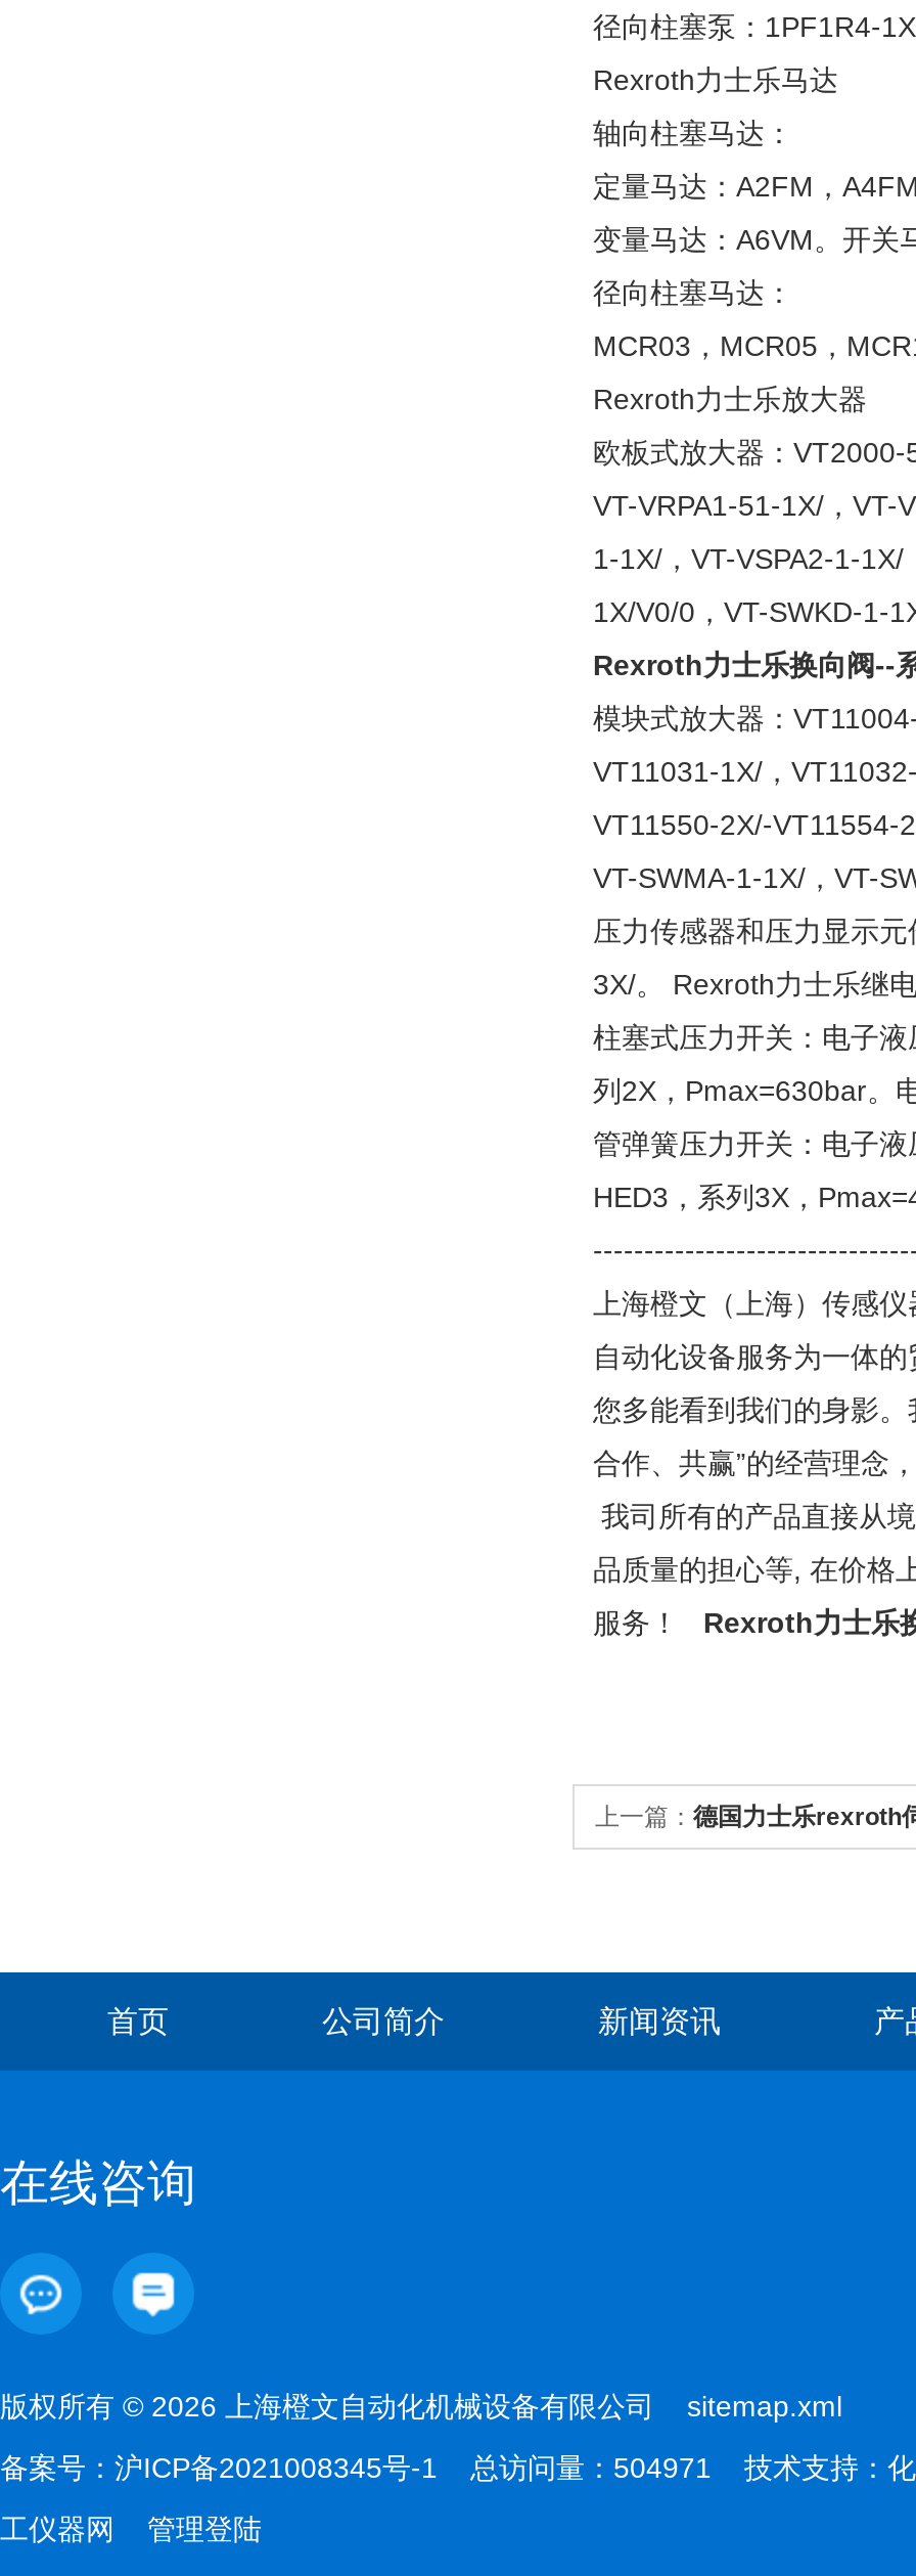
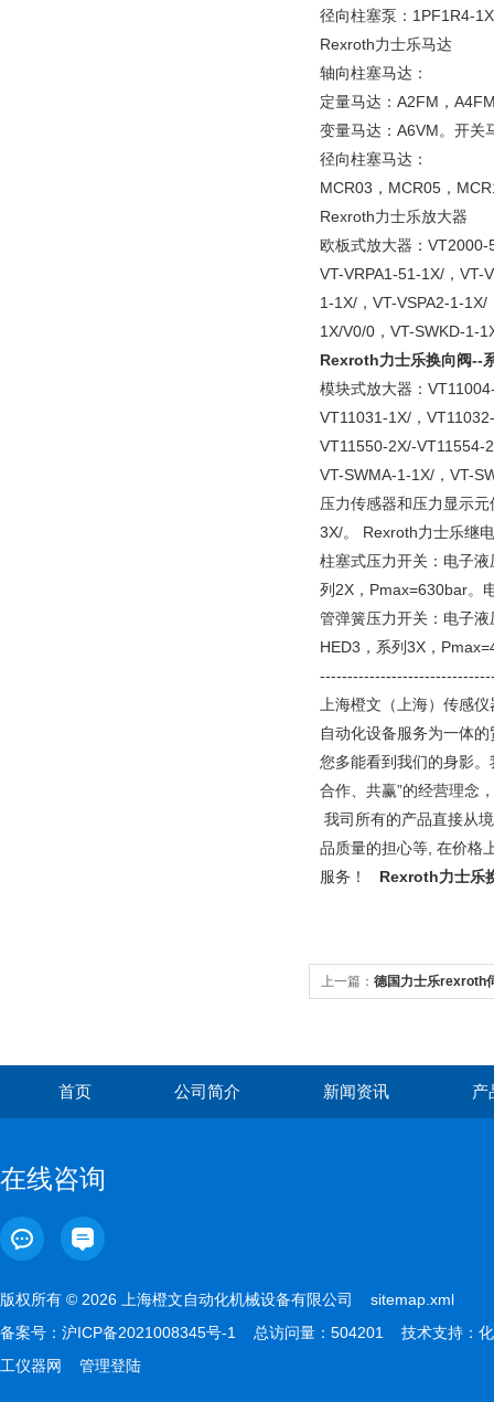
- 备案号：沪ICP备2021008345号-1总访问量：504971 技术支持：化
+ 备案号：沪ICP备2021008345号-1总访问量：504201 技术支持：化
